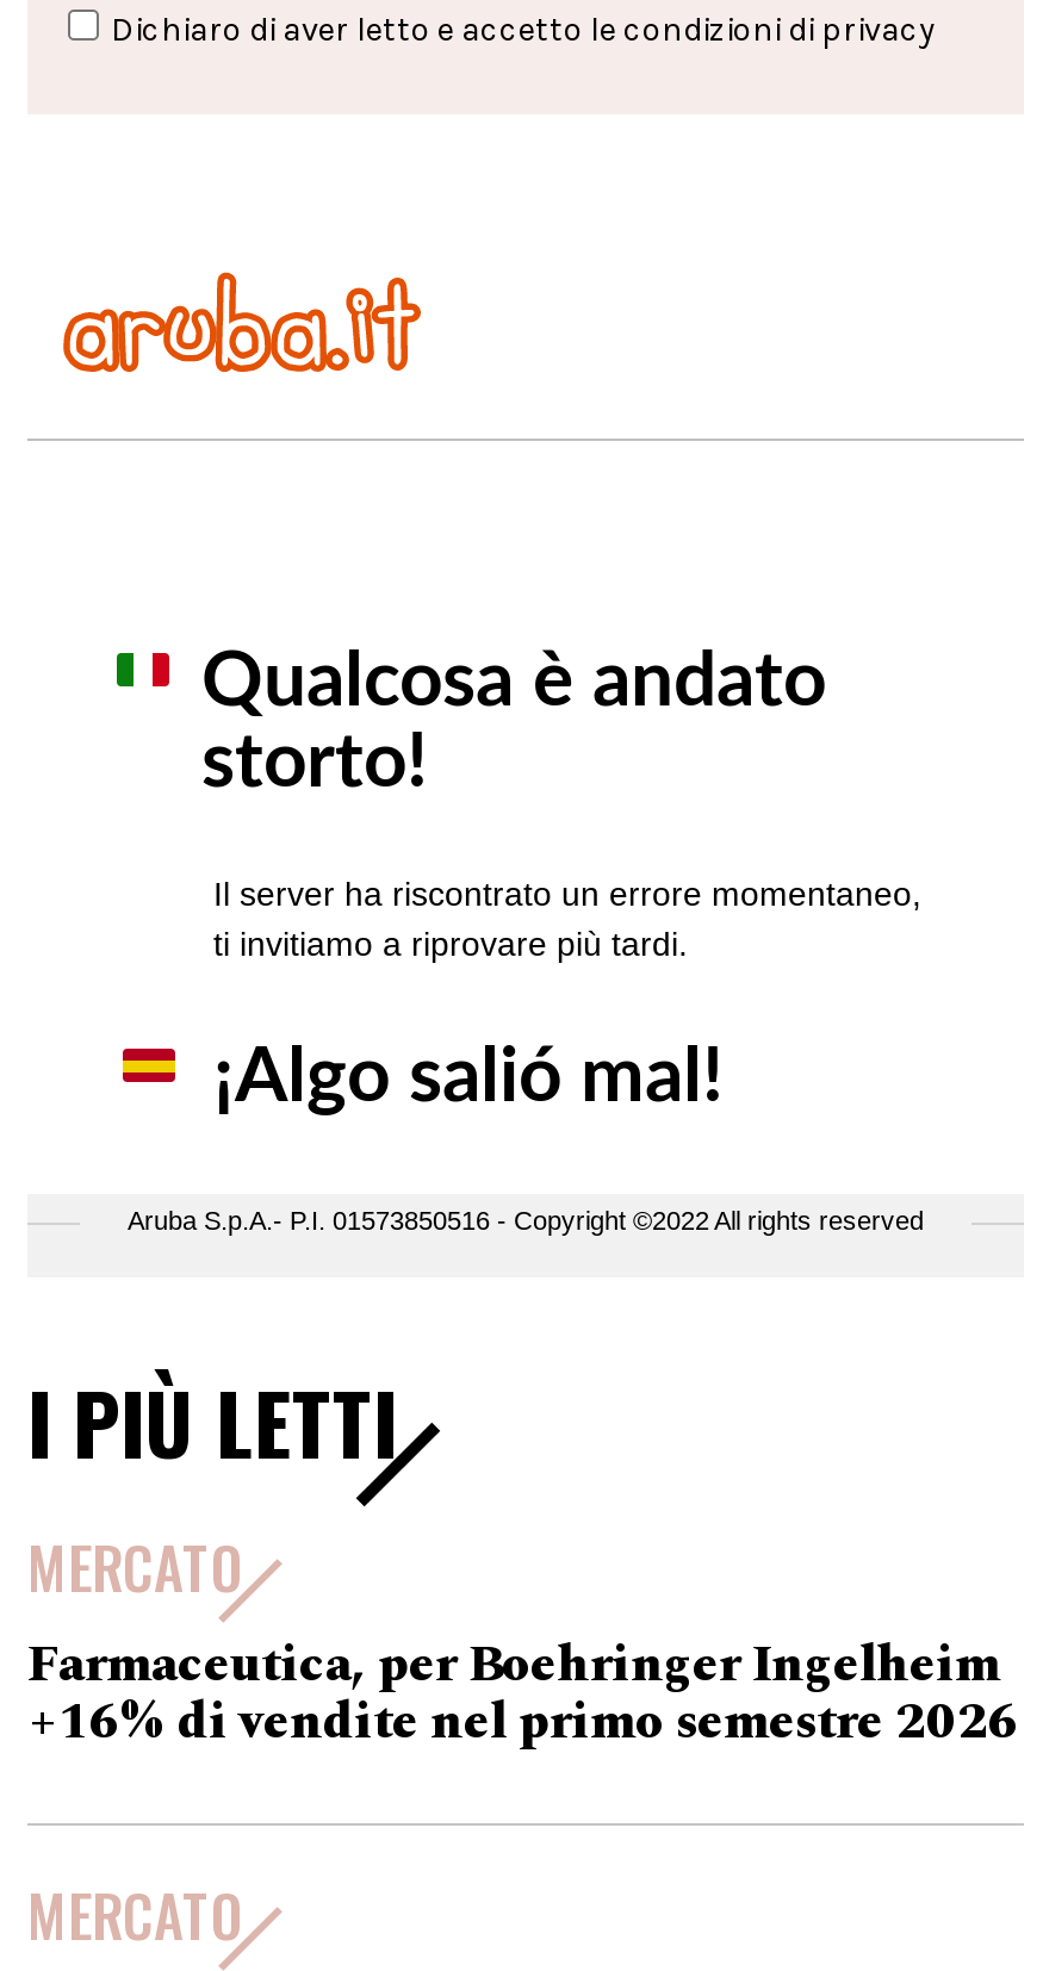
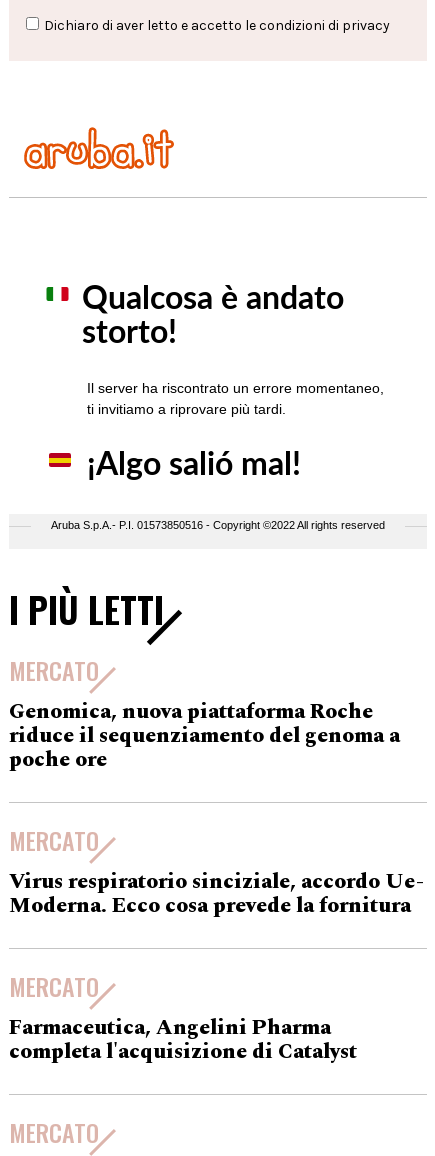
- Farmaceutica, per Boehringer Ingelheim
- +16% di vendite nel primo semestre 2026
+ Genomica, nuova piattaforma Roche
+ riduce il sequenziamento del genoma a
+ poche ore
+ MERCATO
+ Virus respiratorio sinciziale, accordo Ue-
+ Moderna. Ecco cosa prevede la fornitura
+ MERCATO
+ Farmaceutica, Angelini Pharma
+ completa l'acquisizione di Catalyst
